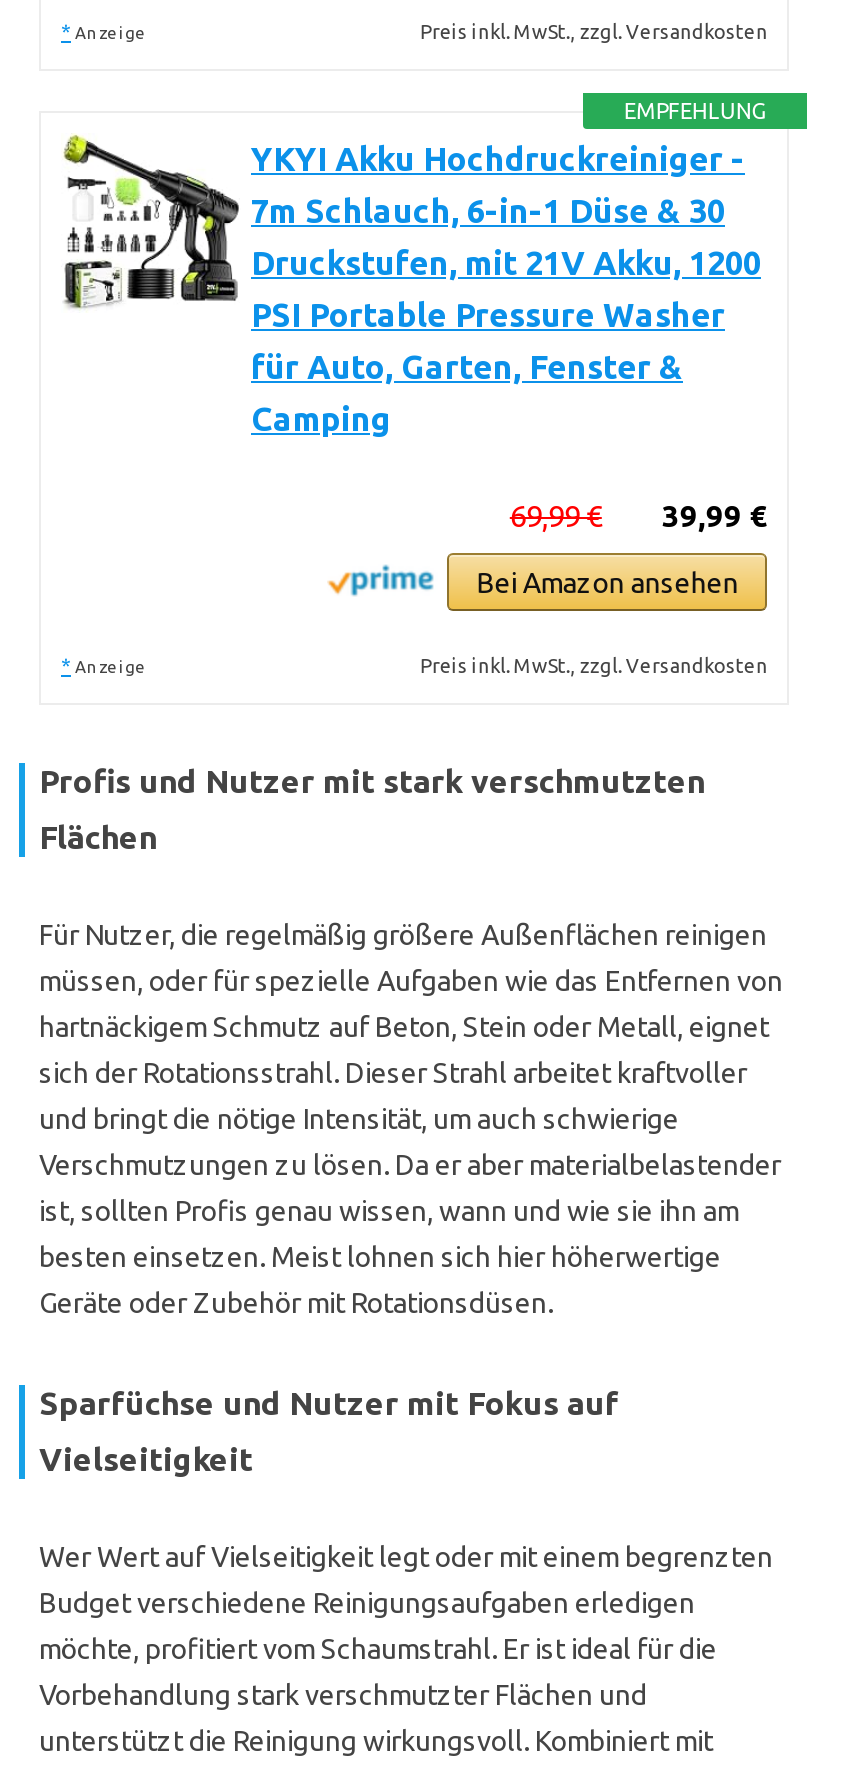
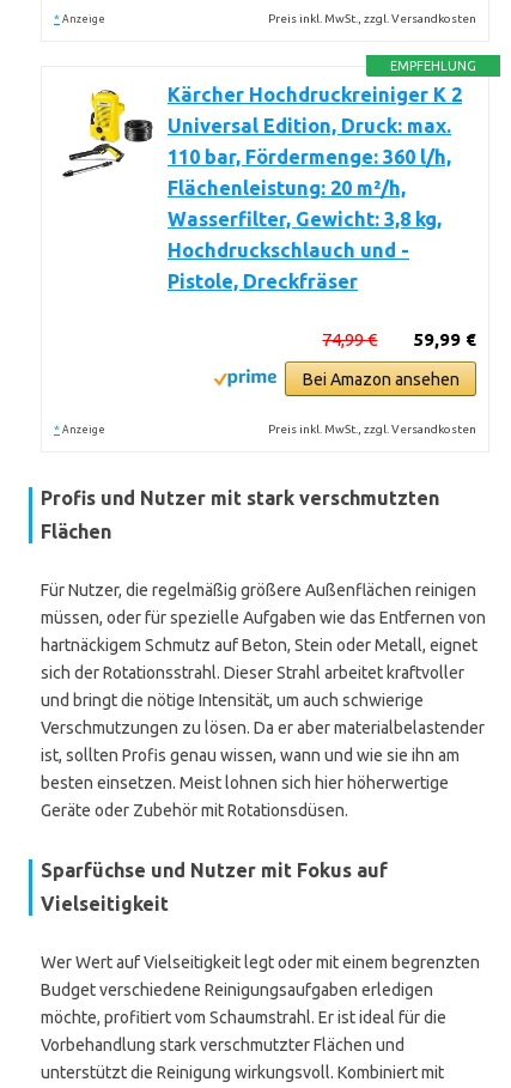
- [image]
- YKYI Akku Hochdruckreiniger -
- 7m Schlauch, 6-in-1 Düse & 30
- Druckstufen, mit 21V Akku, 1200
- PSI Portable Pressure Washer
- für Auto, Garten, Fenster &
- Camping
+ [image]
+ Kärcher Hochdruckreiniger K 2
+ Universal Edition, Druck: max.
+ 110 bar, Fördermenge: 360 l/h,
+ Flächenleistung: 20 m²/h,
+ Wasserfilter, Gewicht: 3,8 kg,
+ Hochdruckschlauch und -
+ Pistole, Dreckfräser

- 39,99 €
- 69,99 €
+ 59,99 €
+ 74,99 €
